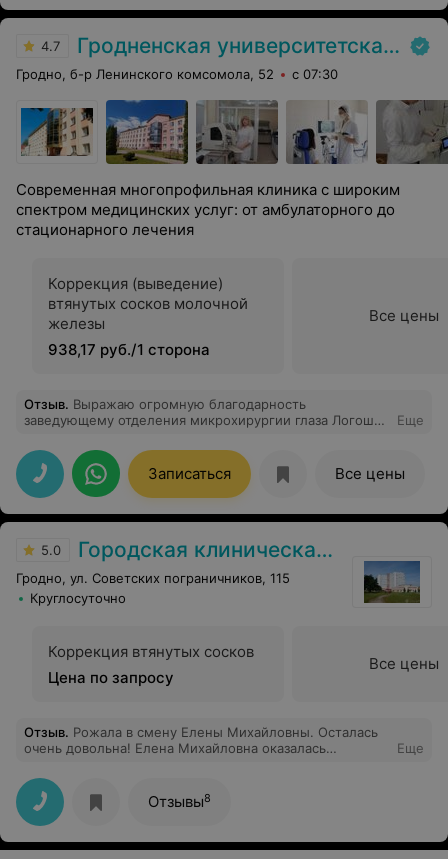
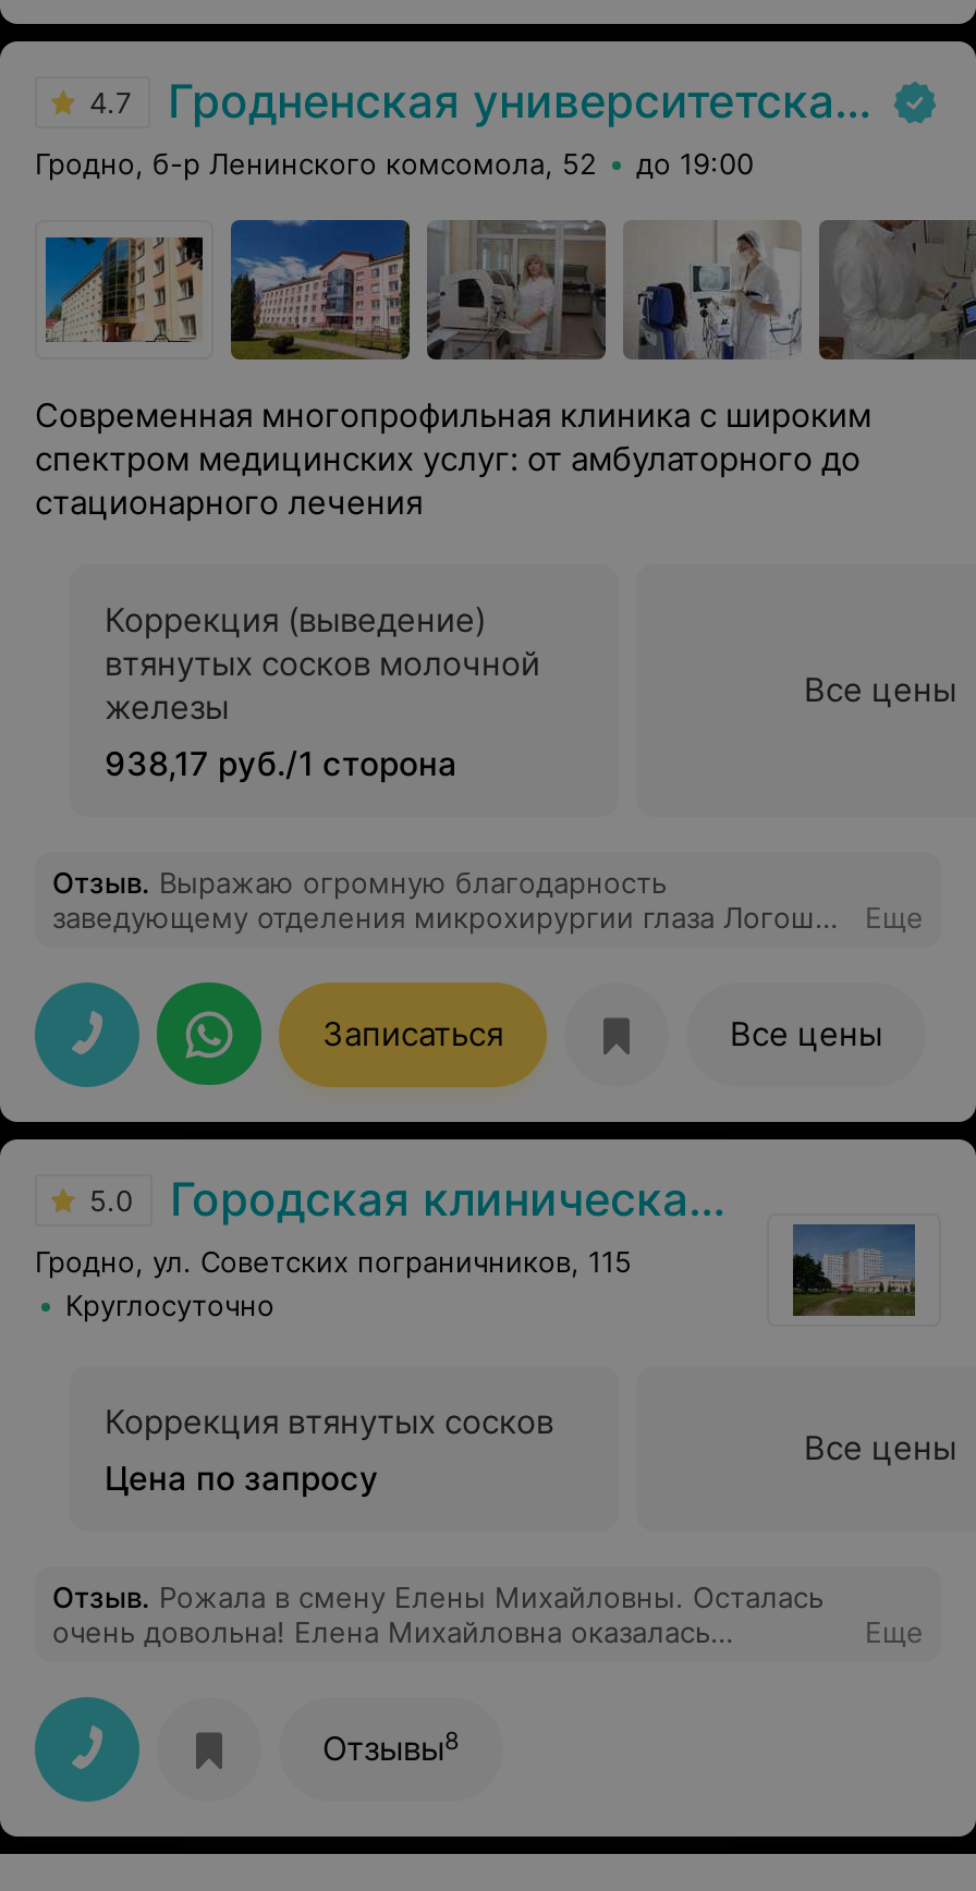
- с 07:30
+ до 19:00
